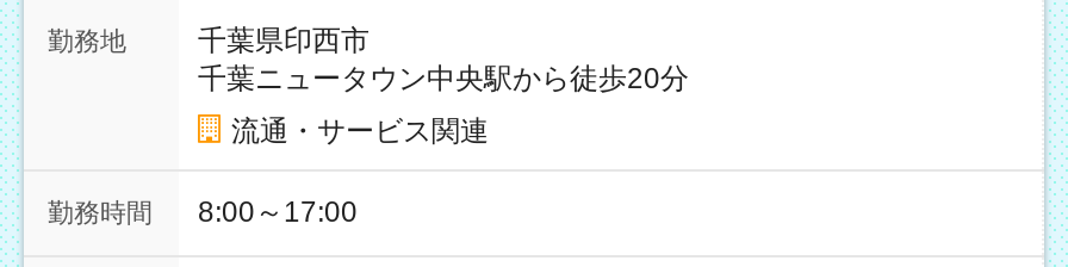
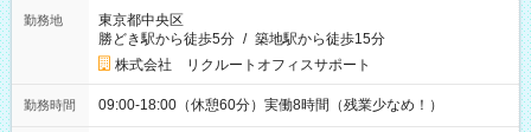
- 千葉県印西市
- 千葉ニュータウン中央駅から徒歩20分
+ 東京都中央区
+ 勝どき駅から徒歩5分 / 築地駅から徒歩15分

- 流通・サービス関連
+ 株式会社 リクルートオフィスサポート

- 8:00～17:00
+ 09:00-18:00（休憩60分）実働8時間（残業少なめ！）
